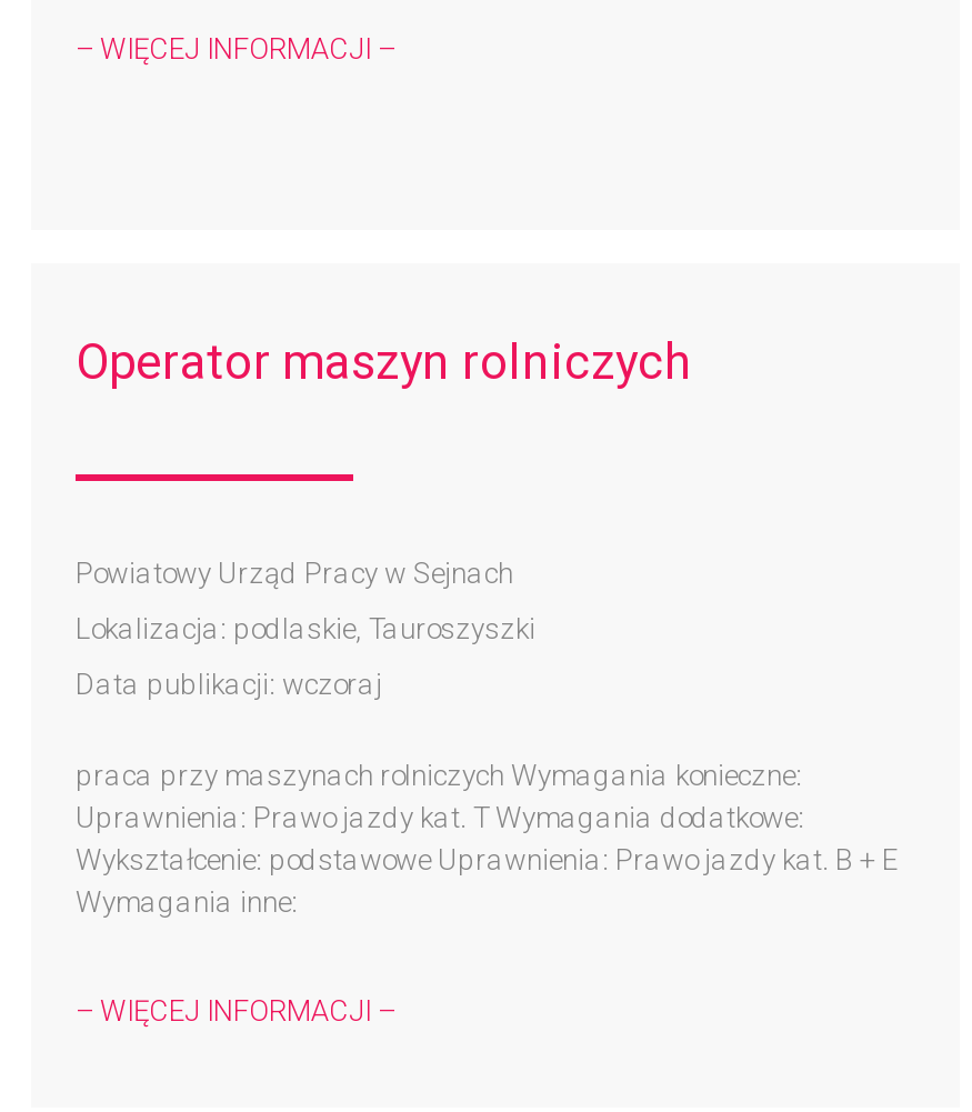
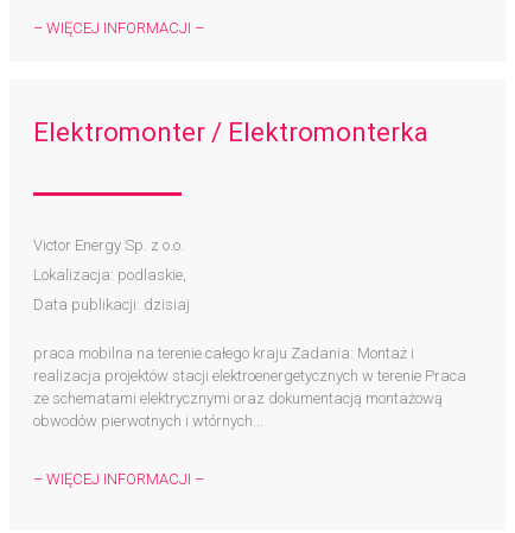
- Operator maszyn rolniczych
+ Elektromonter / Elektromonterka

- Powiatowy Urząd Pracy w Sejnach
+ Victor Energy Sp. z o.o.

- Lokalizacja: podlaskie, Tauroszyszki
+ Lokalizacja: podlaskie,

- Data publikacji: wczoraj
+ Data publikacji: dzisiaj

- praca przy maszynach rolniczych Wymagania konieczne:
- Uprawnienia: Prawo jazdy kat. T Wymagania dodatkowe:
- Wykształcenie: podstawowe Uprawnienia: Prawo jazdy kat. B + E
- Wymagania inne:
+ praca mobilna na terenie całego kraju Zadania: Montaż i
+ realizacja projektów stacji elektroenergetycznych w terenie Praca
+ ze schematami elektrycznymi oraz dokumentacją montażową
+ obwodów pierwotnych i wtórnych...
